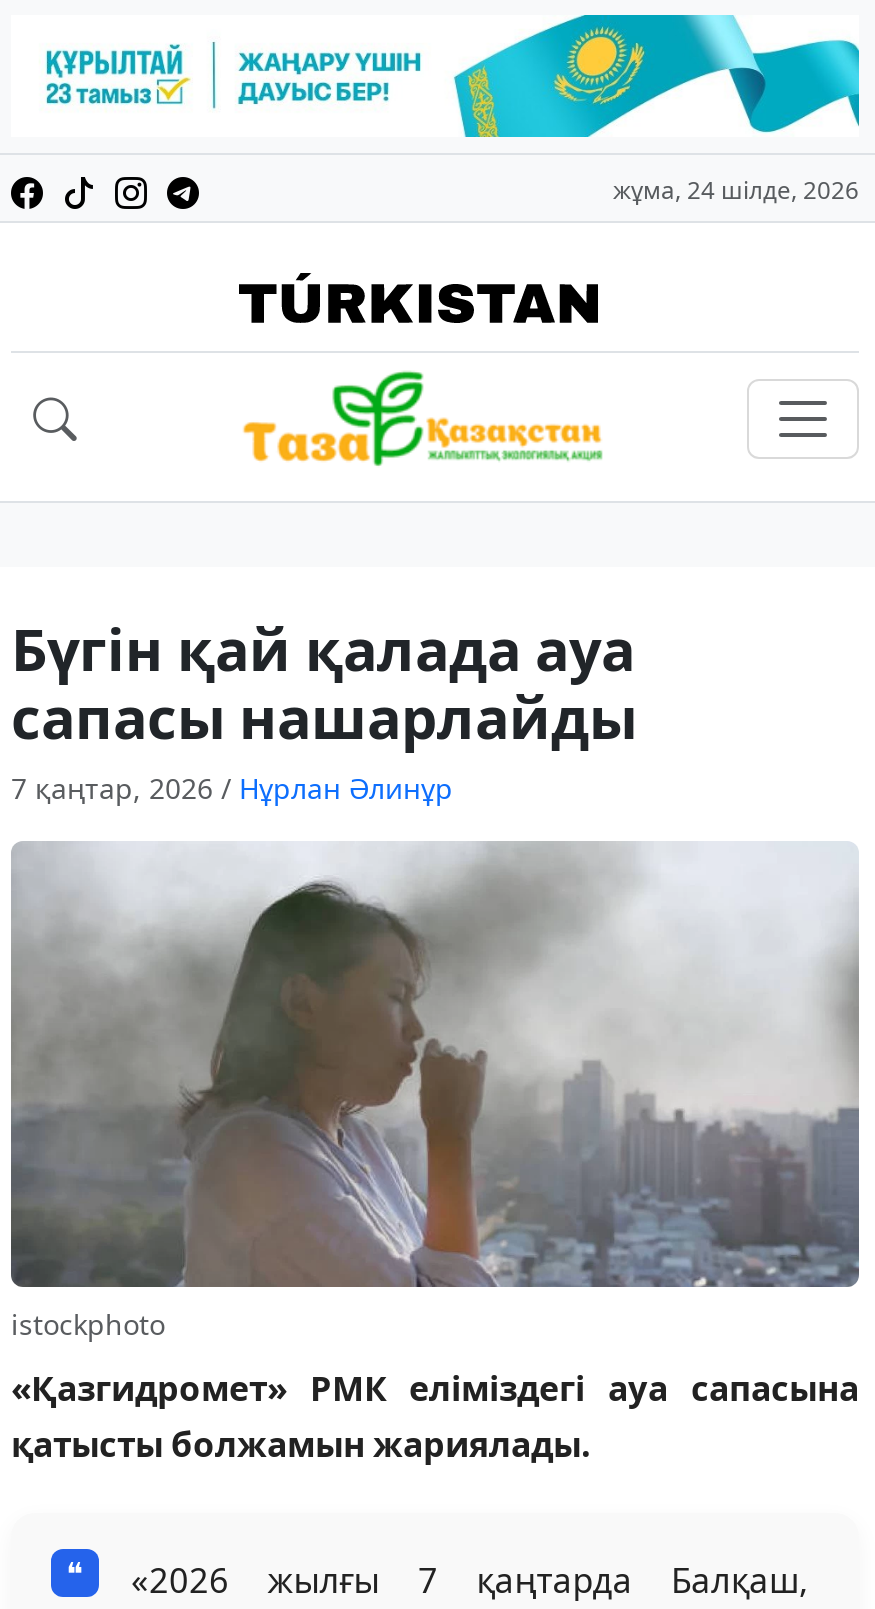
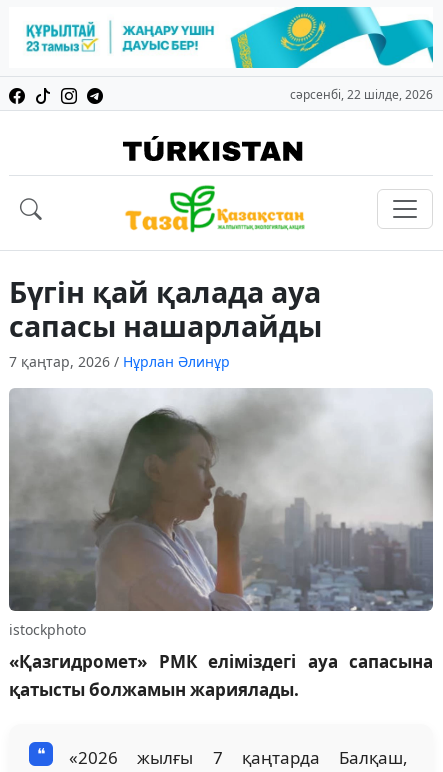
- жұма, 24 шілде, 2026
+ сәрсенбі, 22 шілде, 2026
